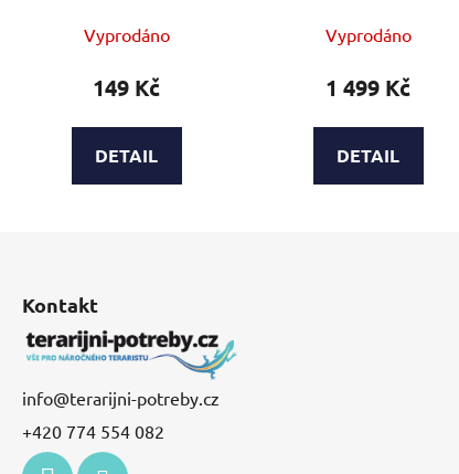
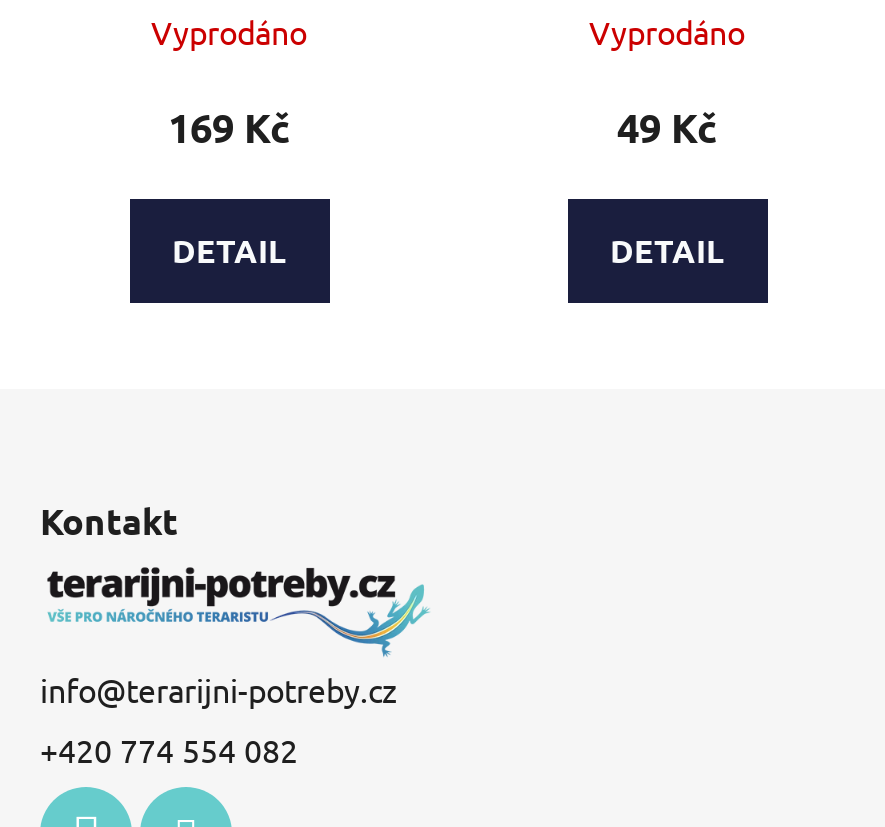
- 149 Kč
+ 169 Kč

- 1 499 Kč
+ 49 Kč
